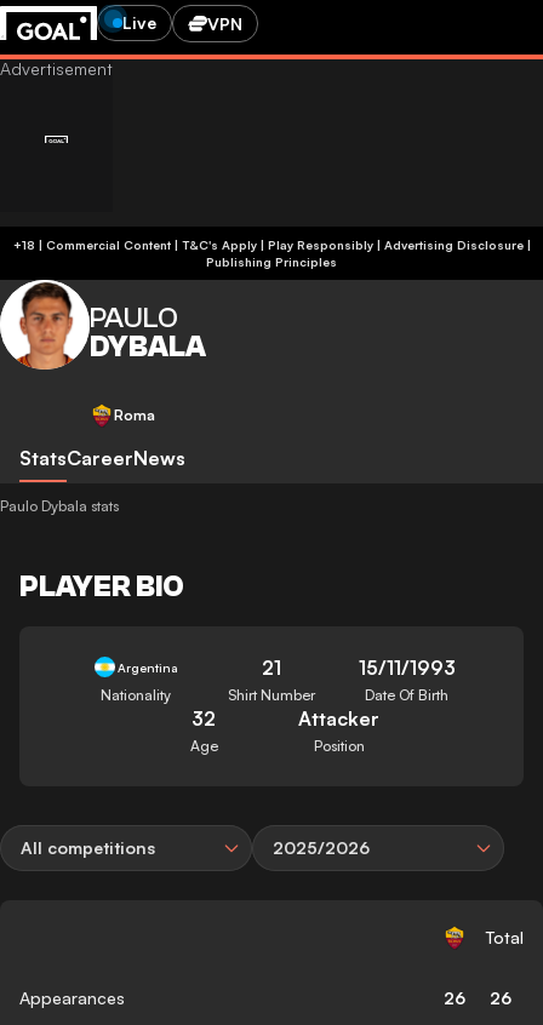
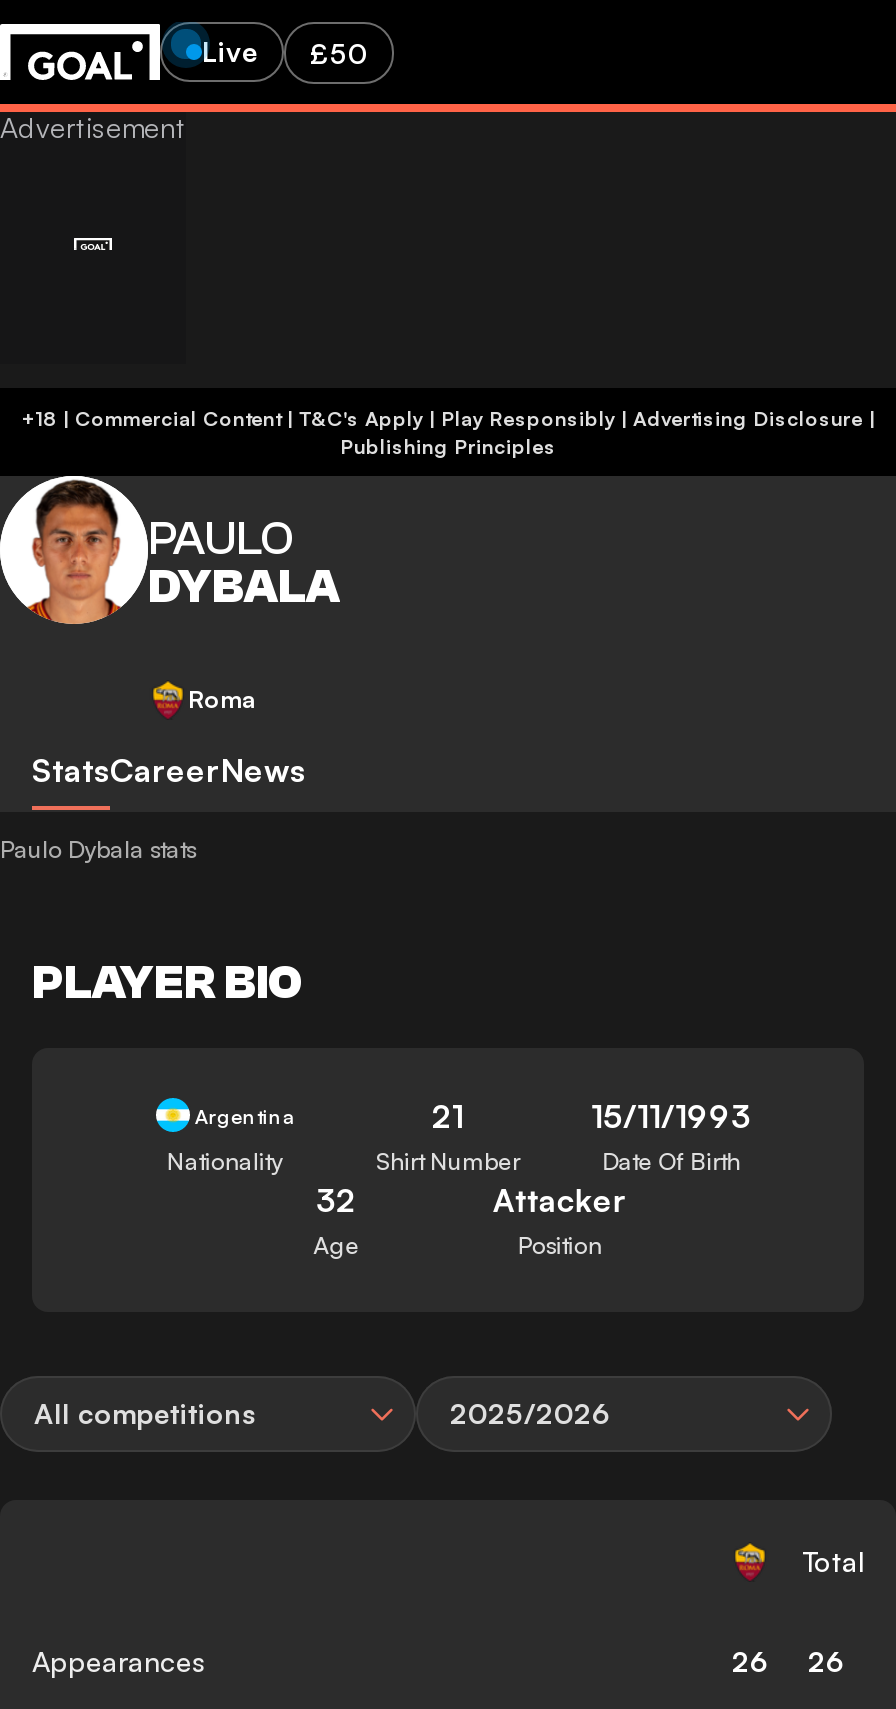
- VPN
+ £50
